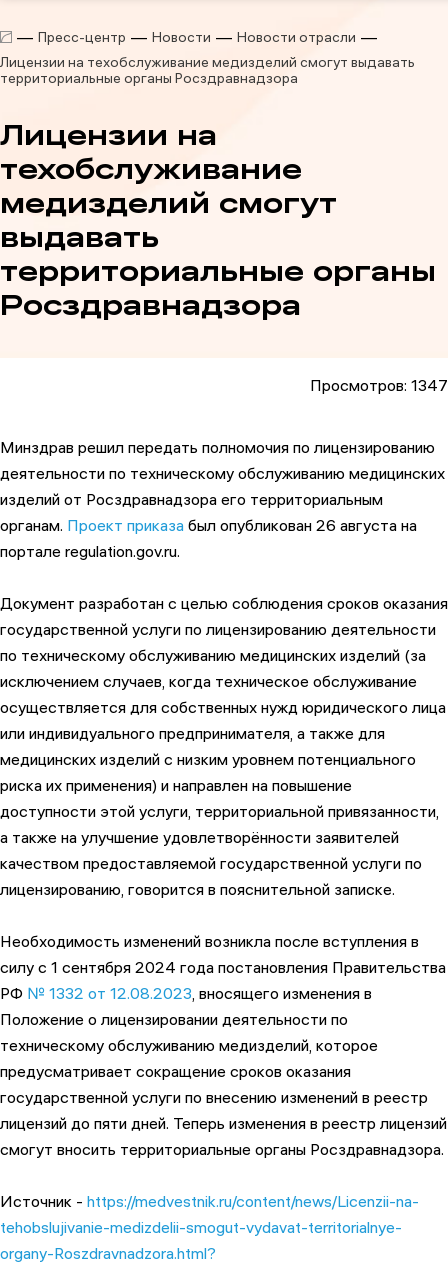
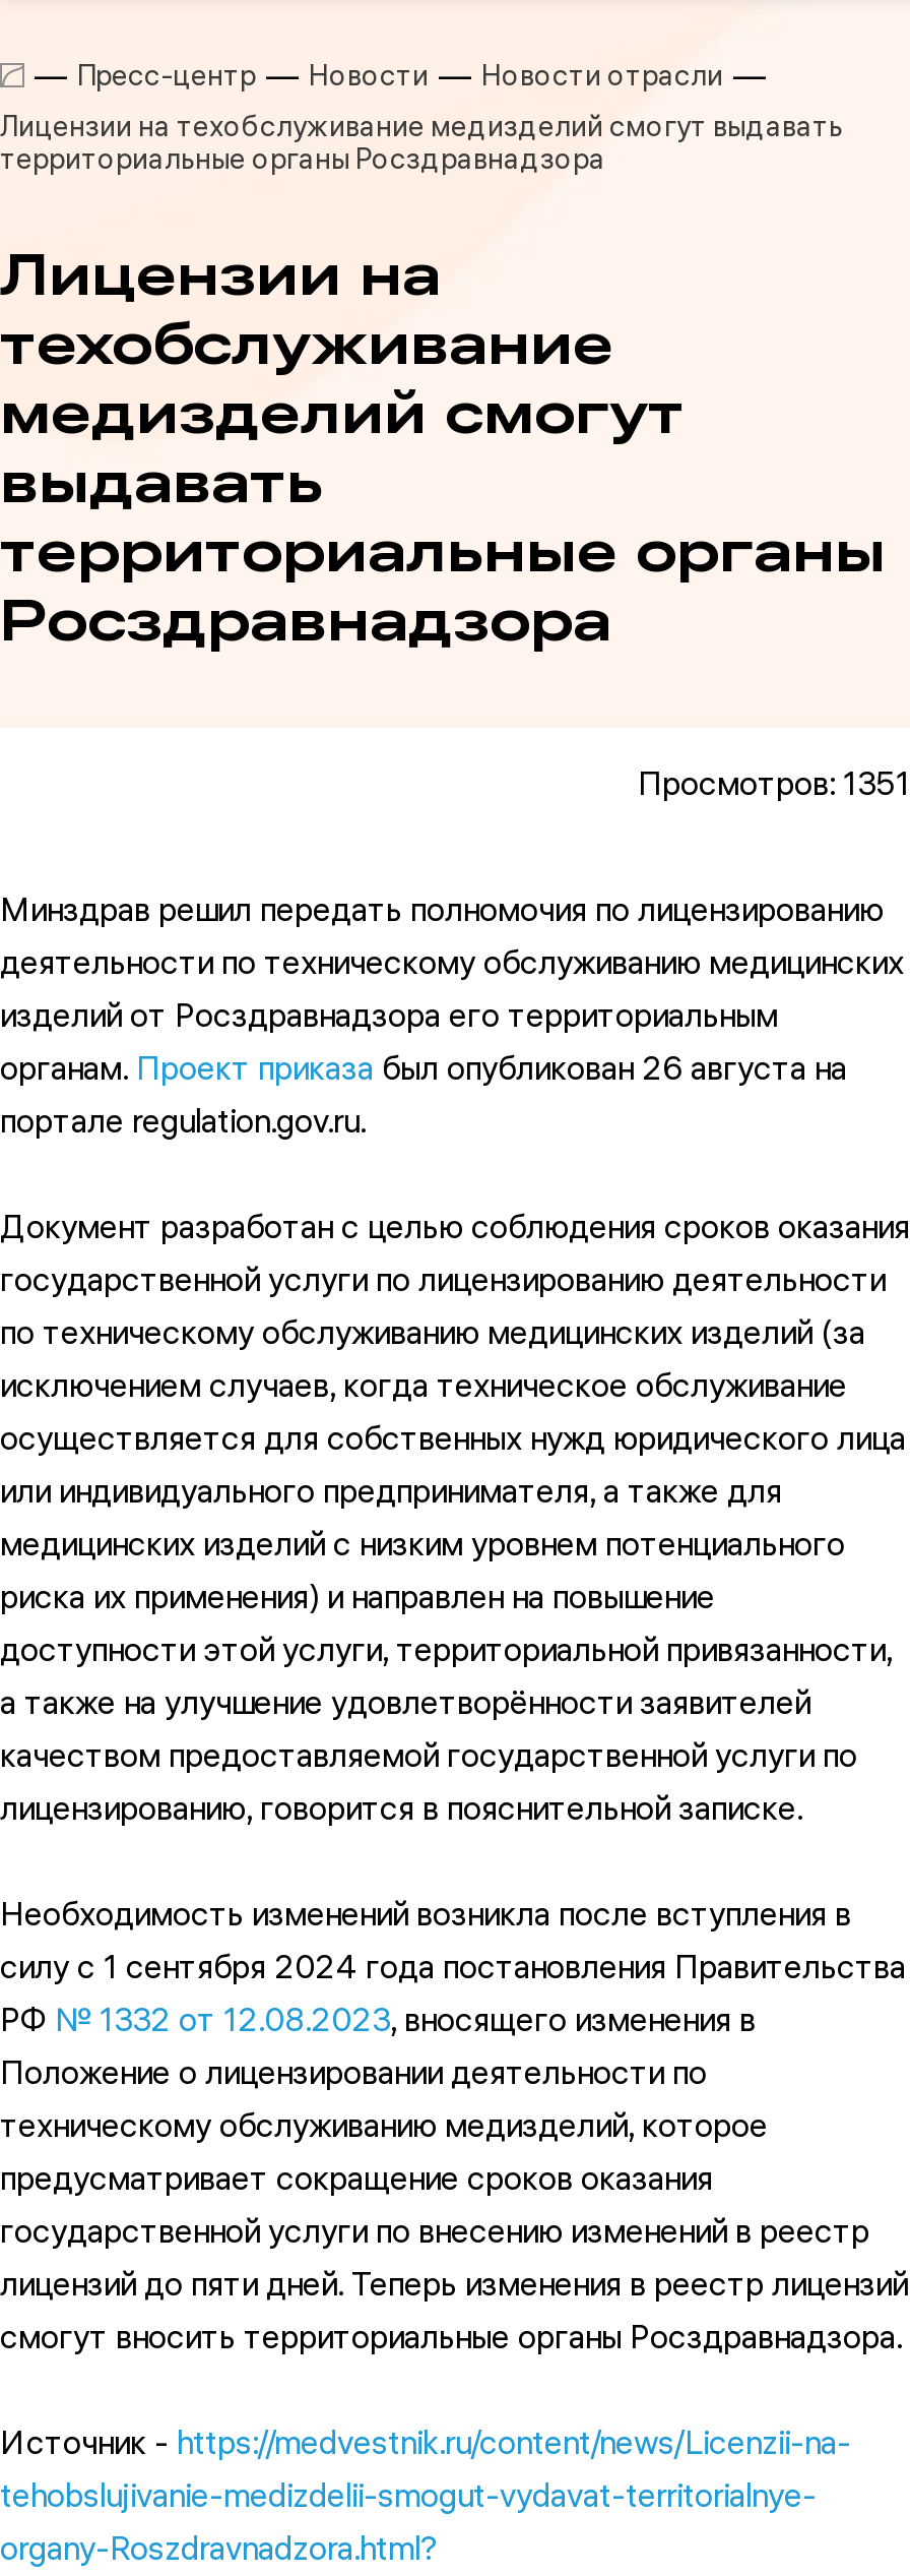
- Просмотров: 1347
+ Просмотров: 1351
